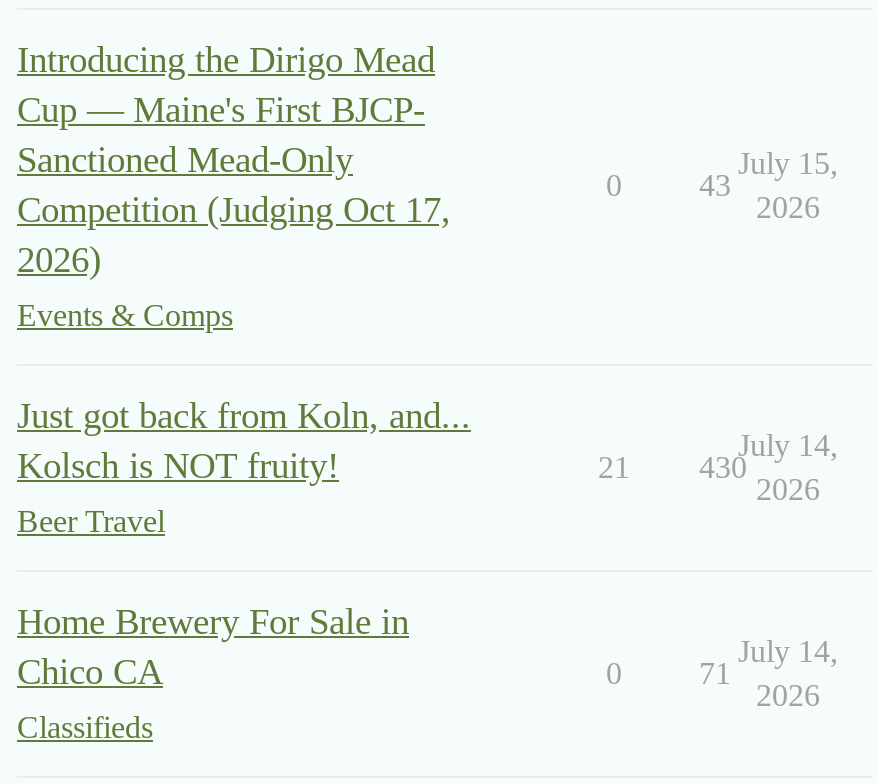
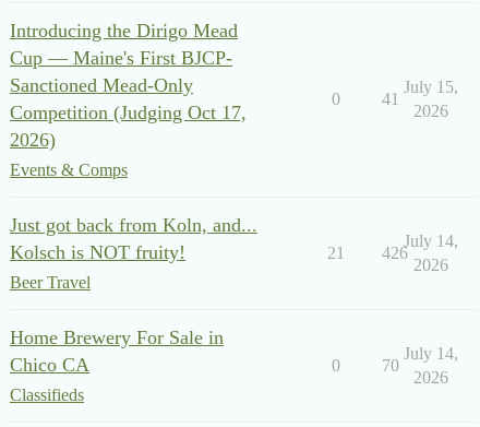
- 43
+ 41

- 430
+ 426

- 71
+ 70
